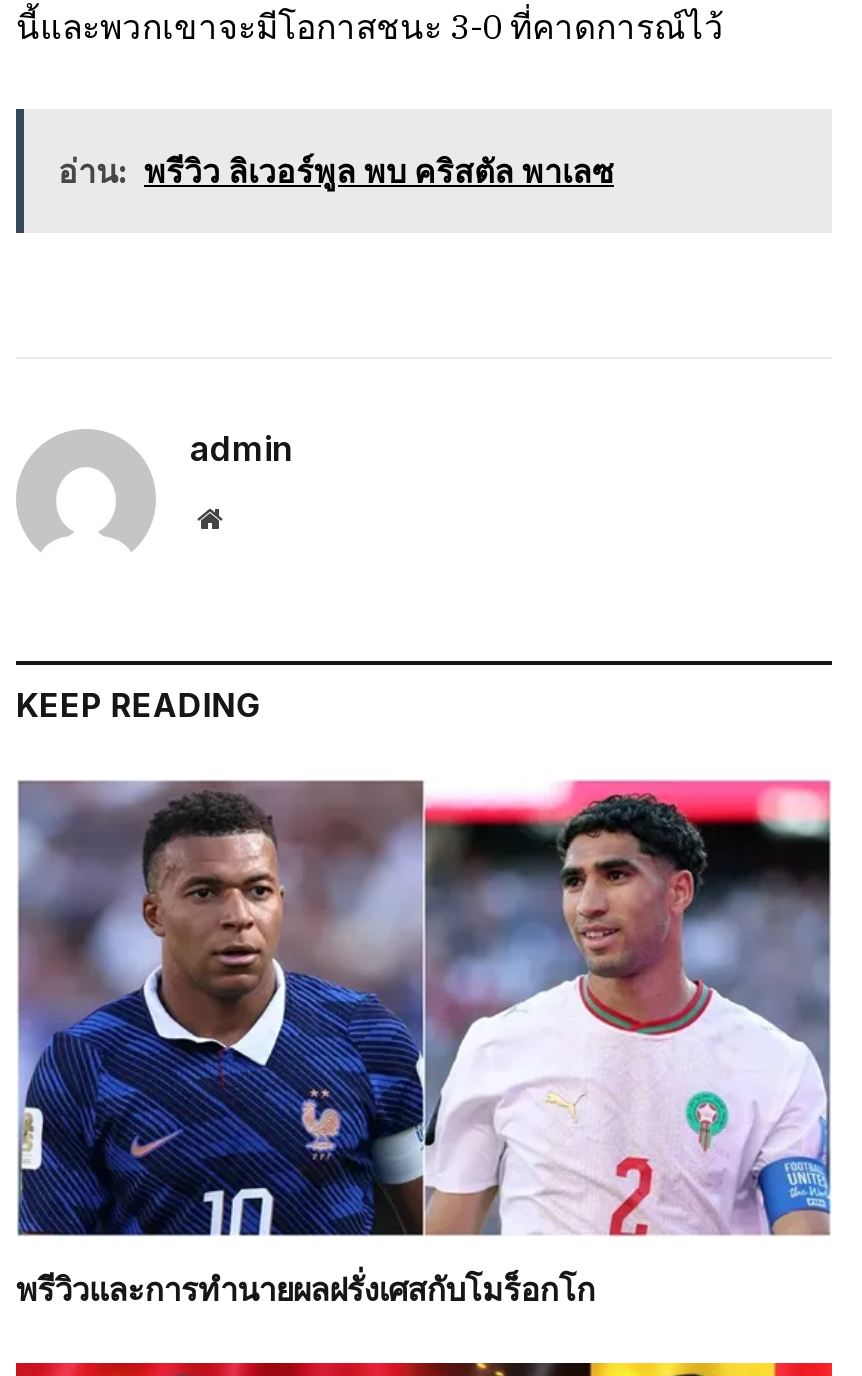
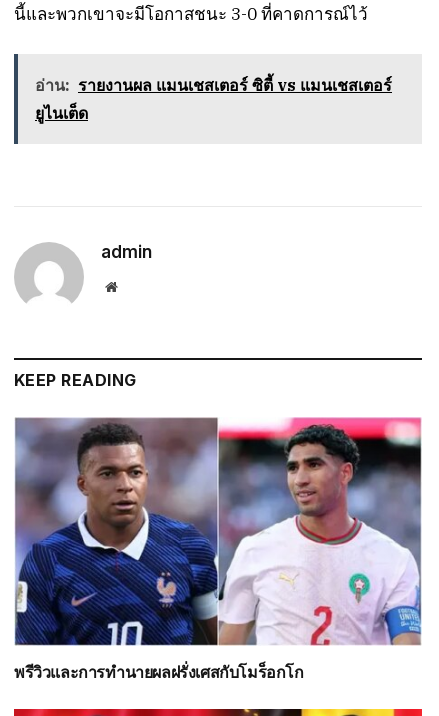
- อ่าน: พรีวิว ลิเวอร์พูล พบ คริสตัล พาเลซ
+ อ่าน: รายงานผล แมนเชสเตอร์ ซิตี้ vs แมนเชสเตอร์
+ ยูไนเต็ด
